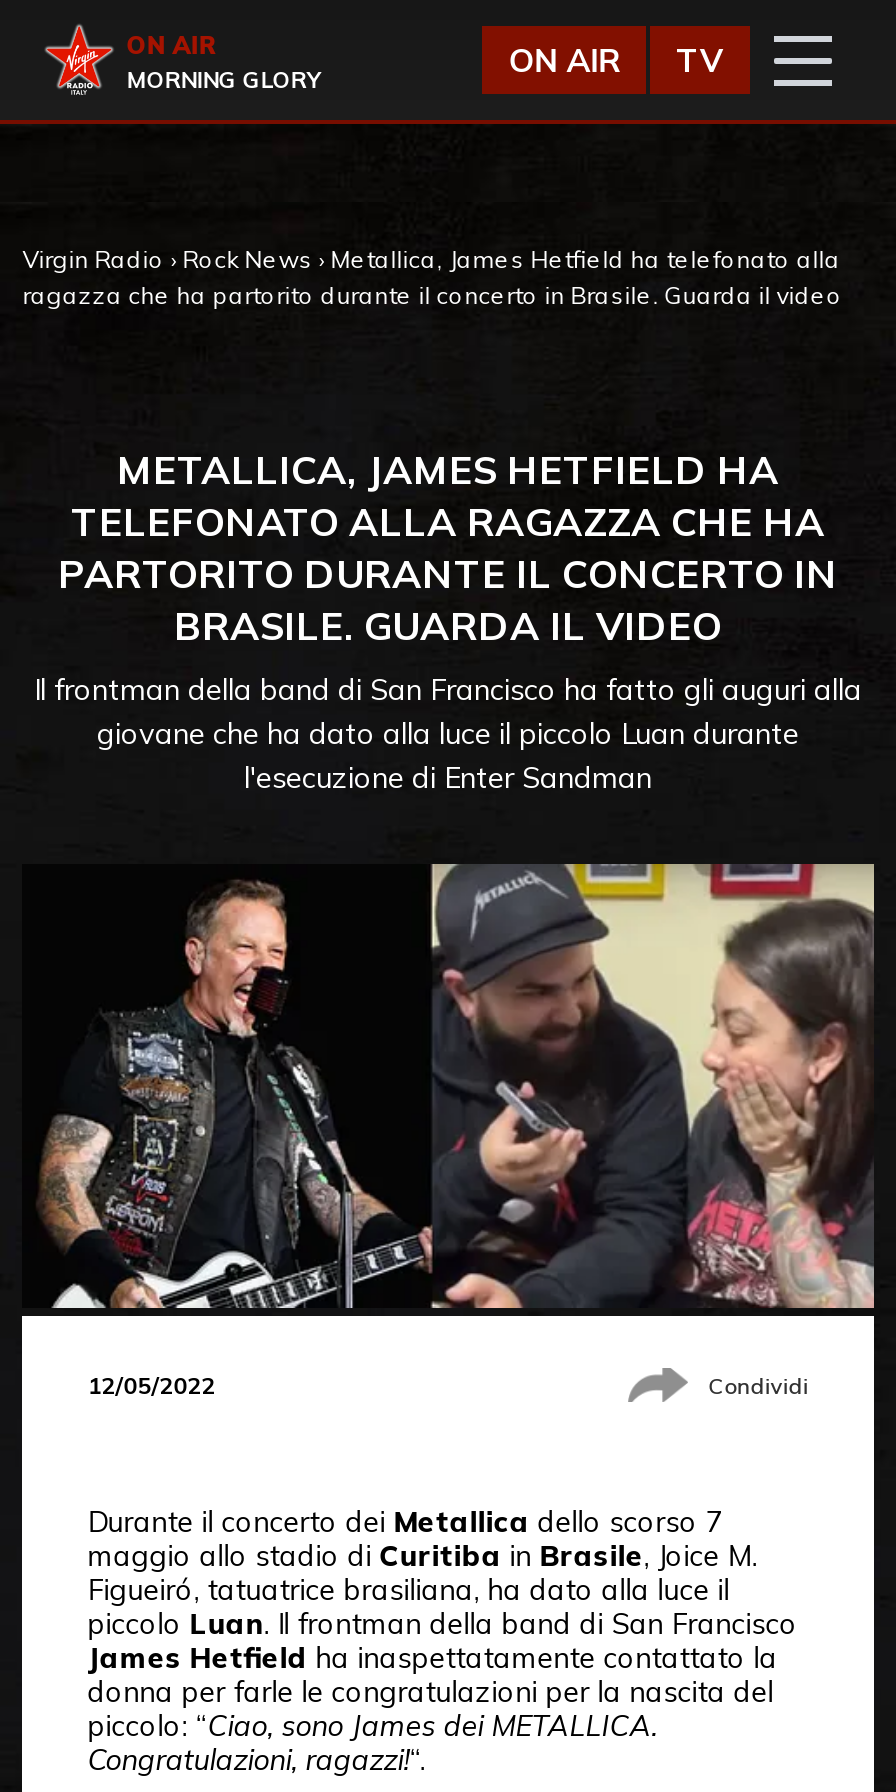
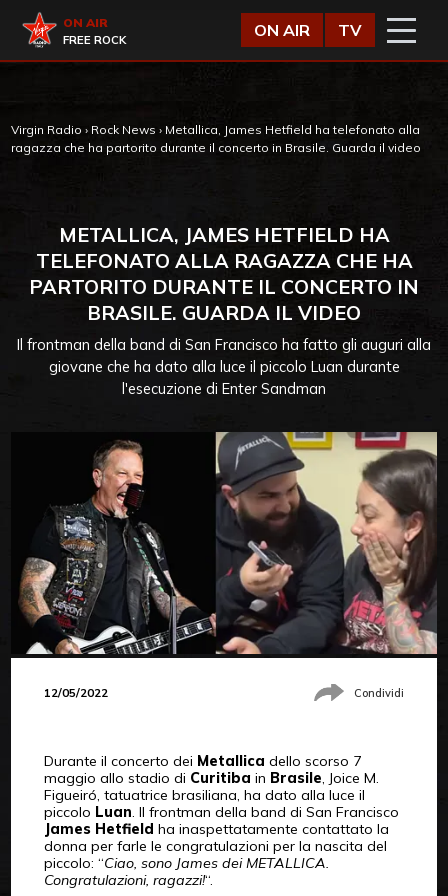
- MORNING GLORY
+ FREE ROCK
